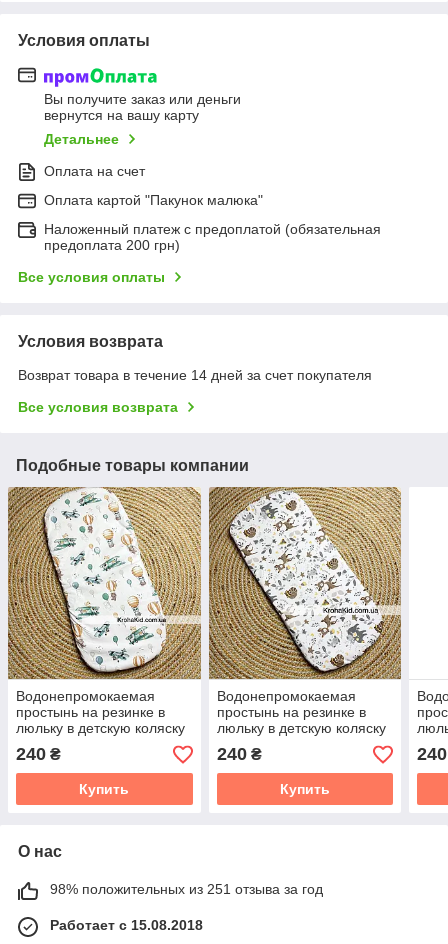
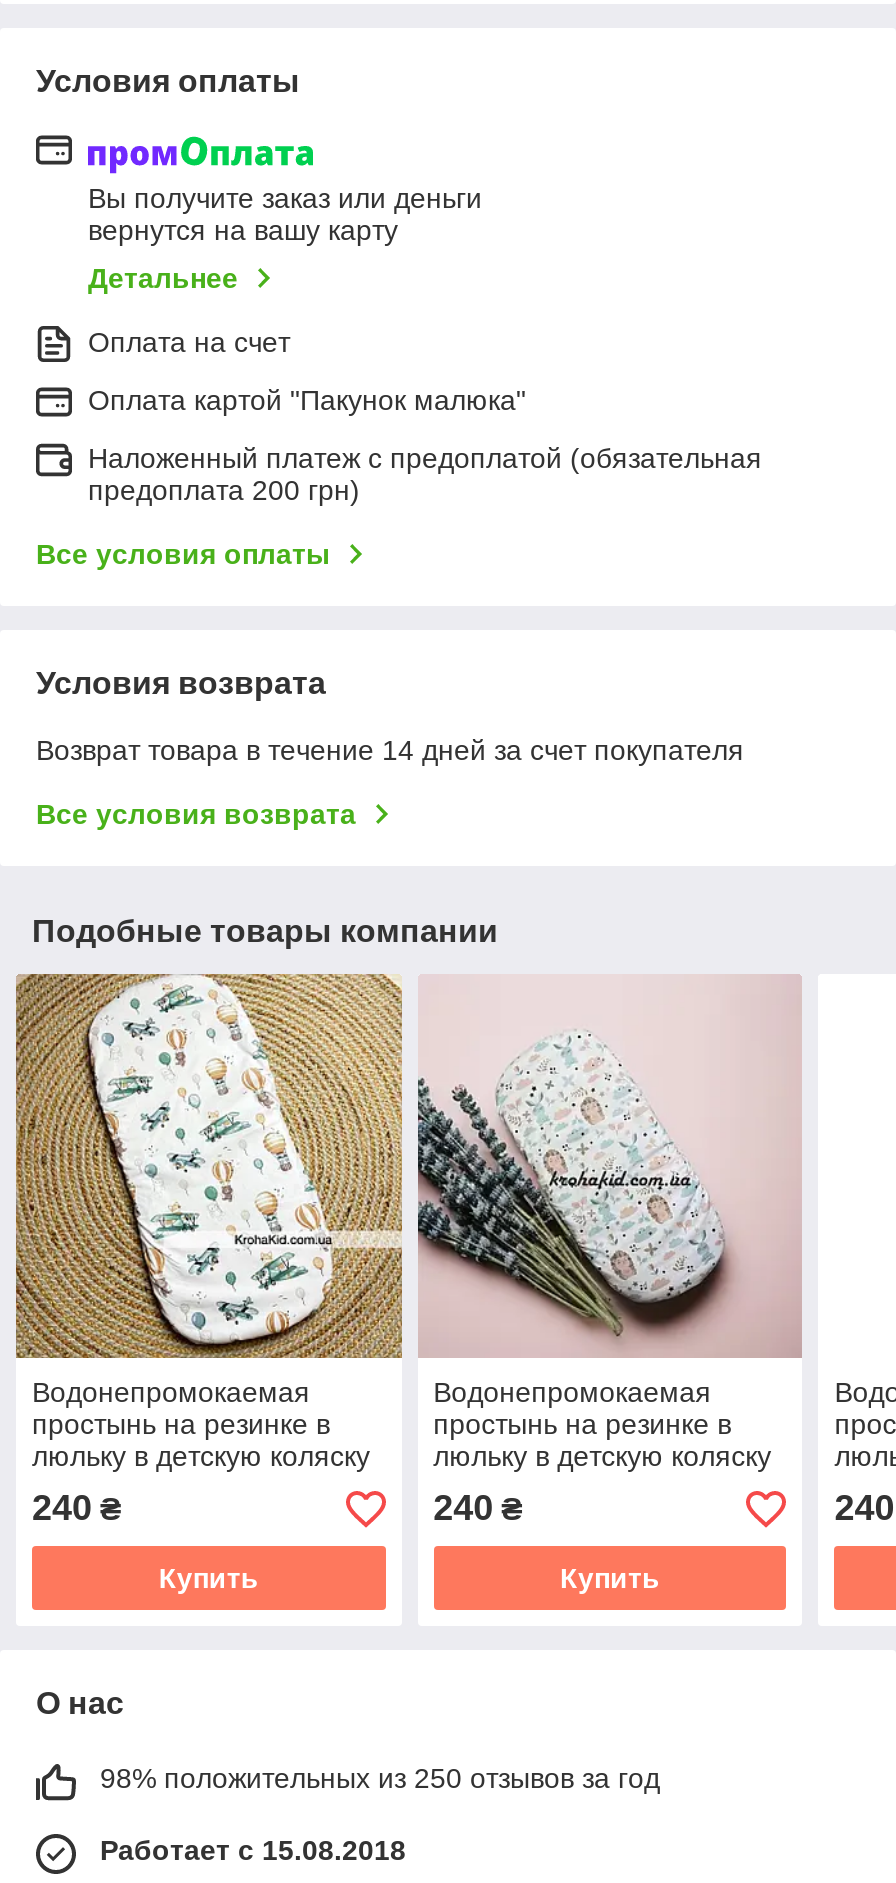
- [image]
+ [image]

- 98% положительных из 251 отзыва за год
+ 98% положительных из 250 отзывов за год
